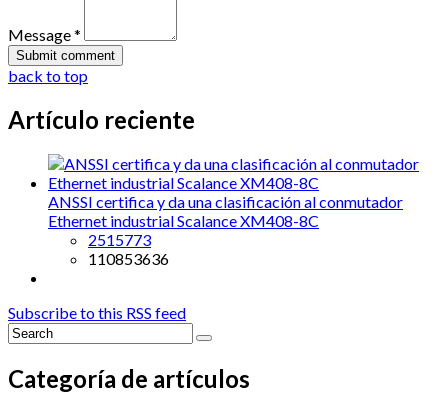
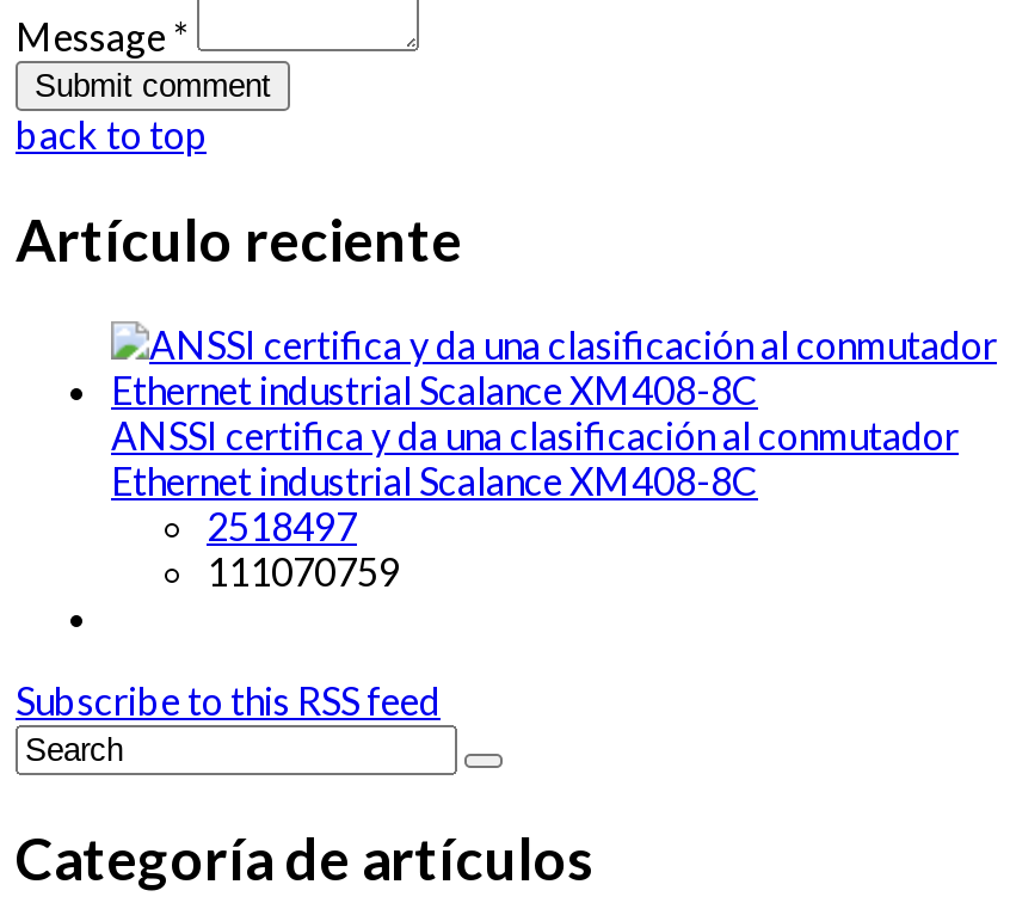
- 2515773
+ 2518497

- 110853636
+ 111070759
